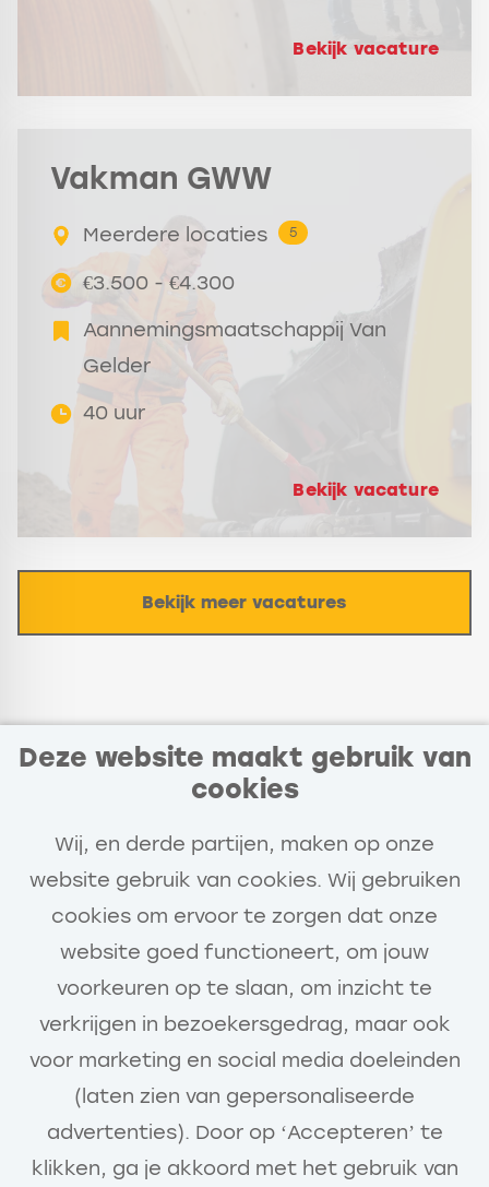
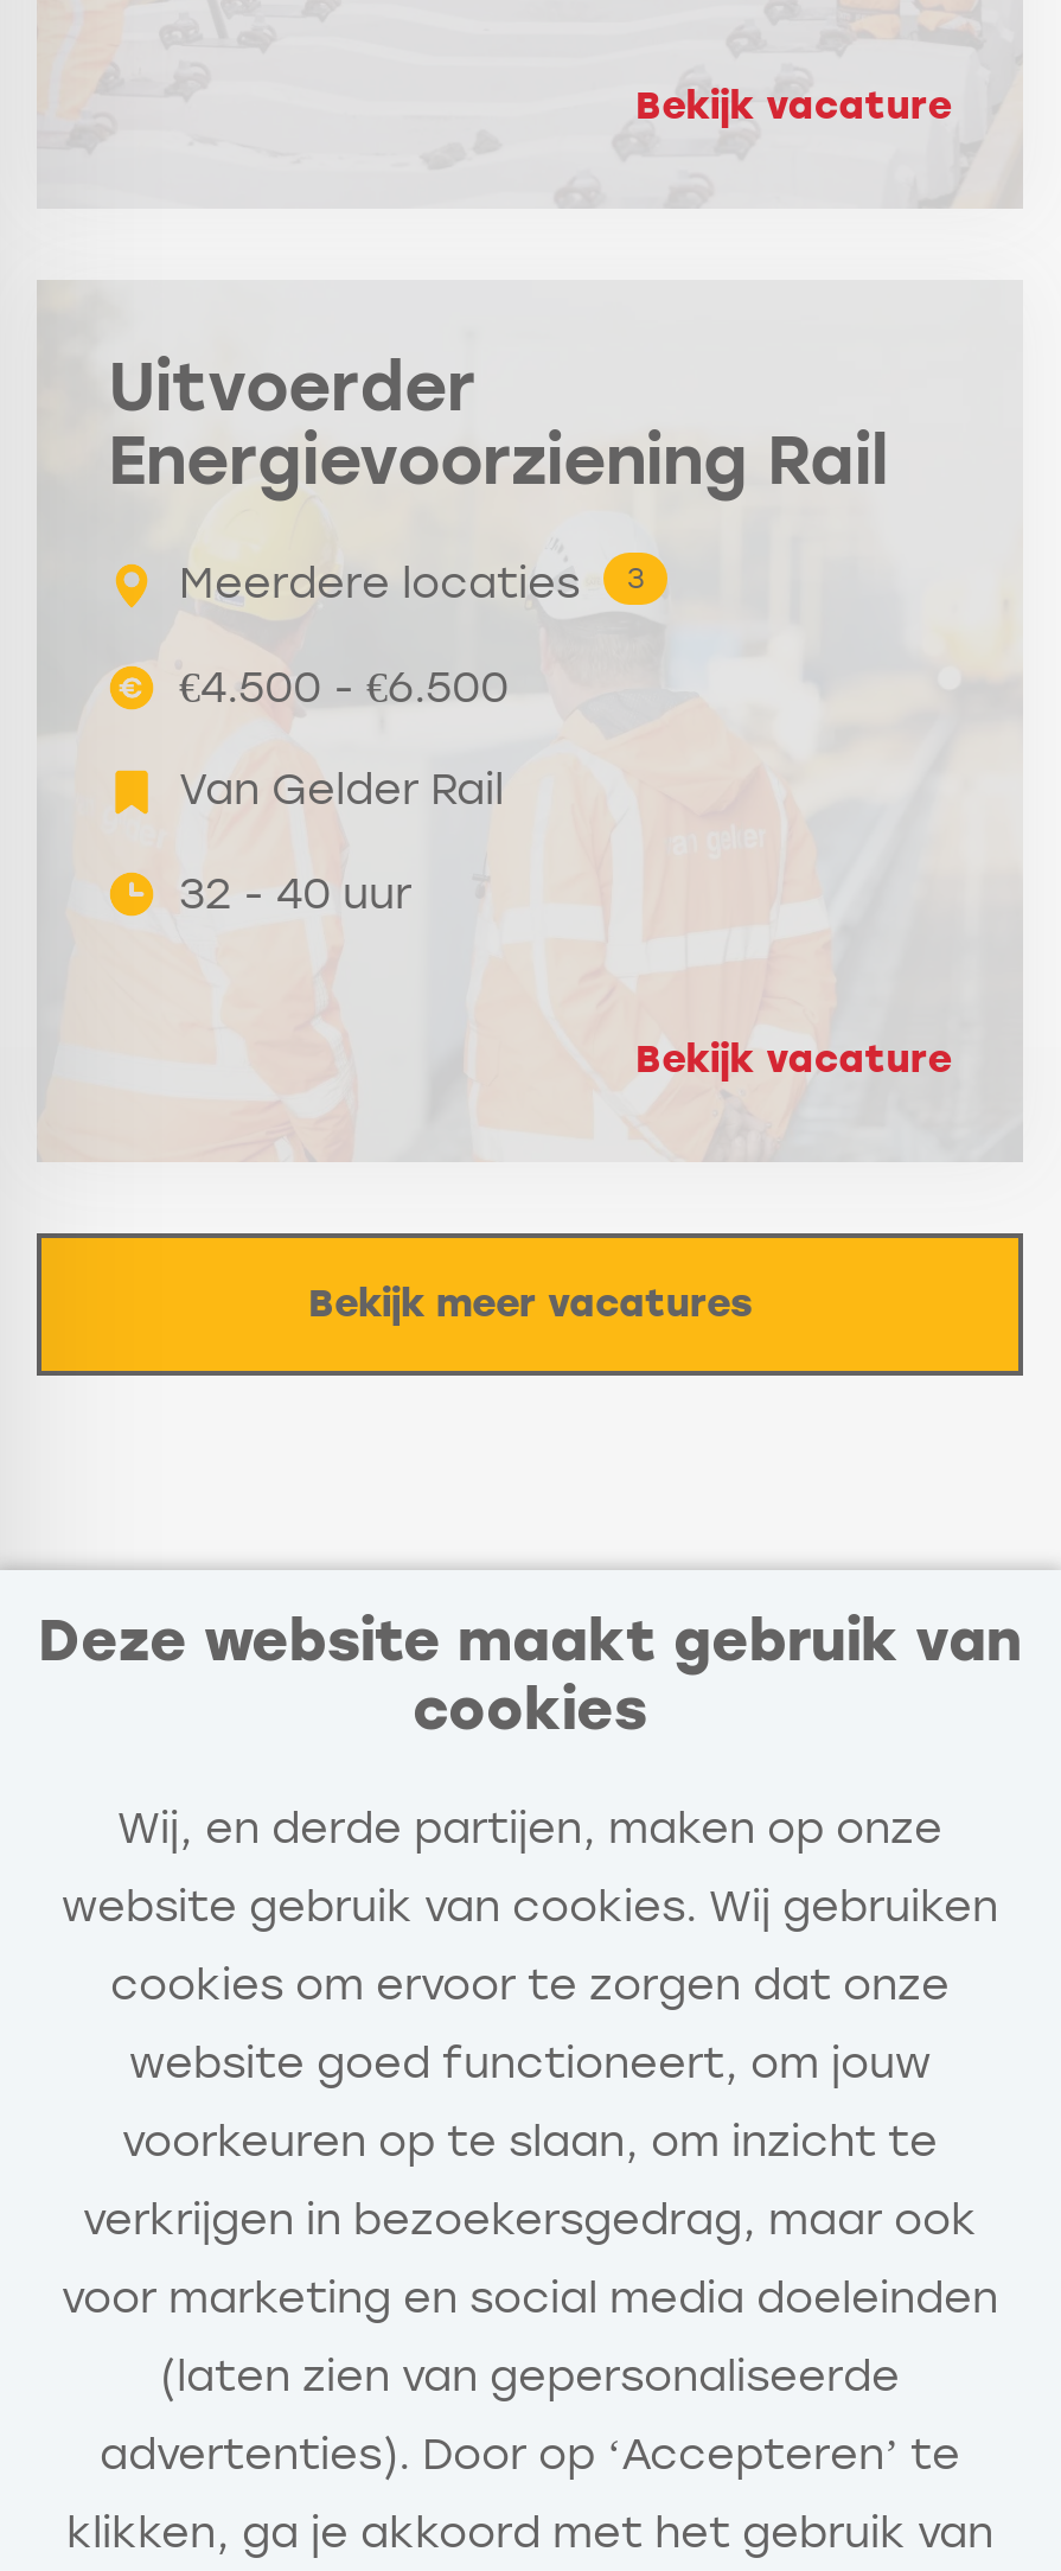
- Vakman GWW
+ Uitvoerder
+ Energievoorziening Rail

- 5
- €3.500 - €4.300
- Aannemingsmaatschappij Van
- Gelder
- 40 uur
+ 3
+ €4.500 - €6.500
+ Van Gelder Rail
+ 32 - 40 uur

moved down: Meerdere locaties
